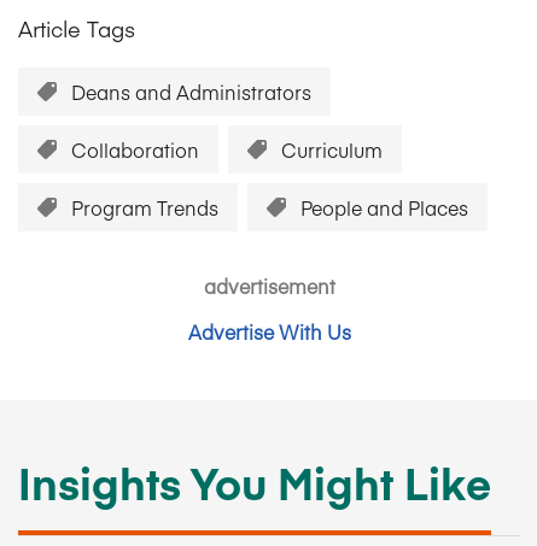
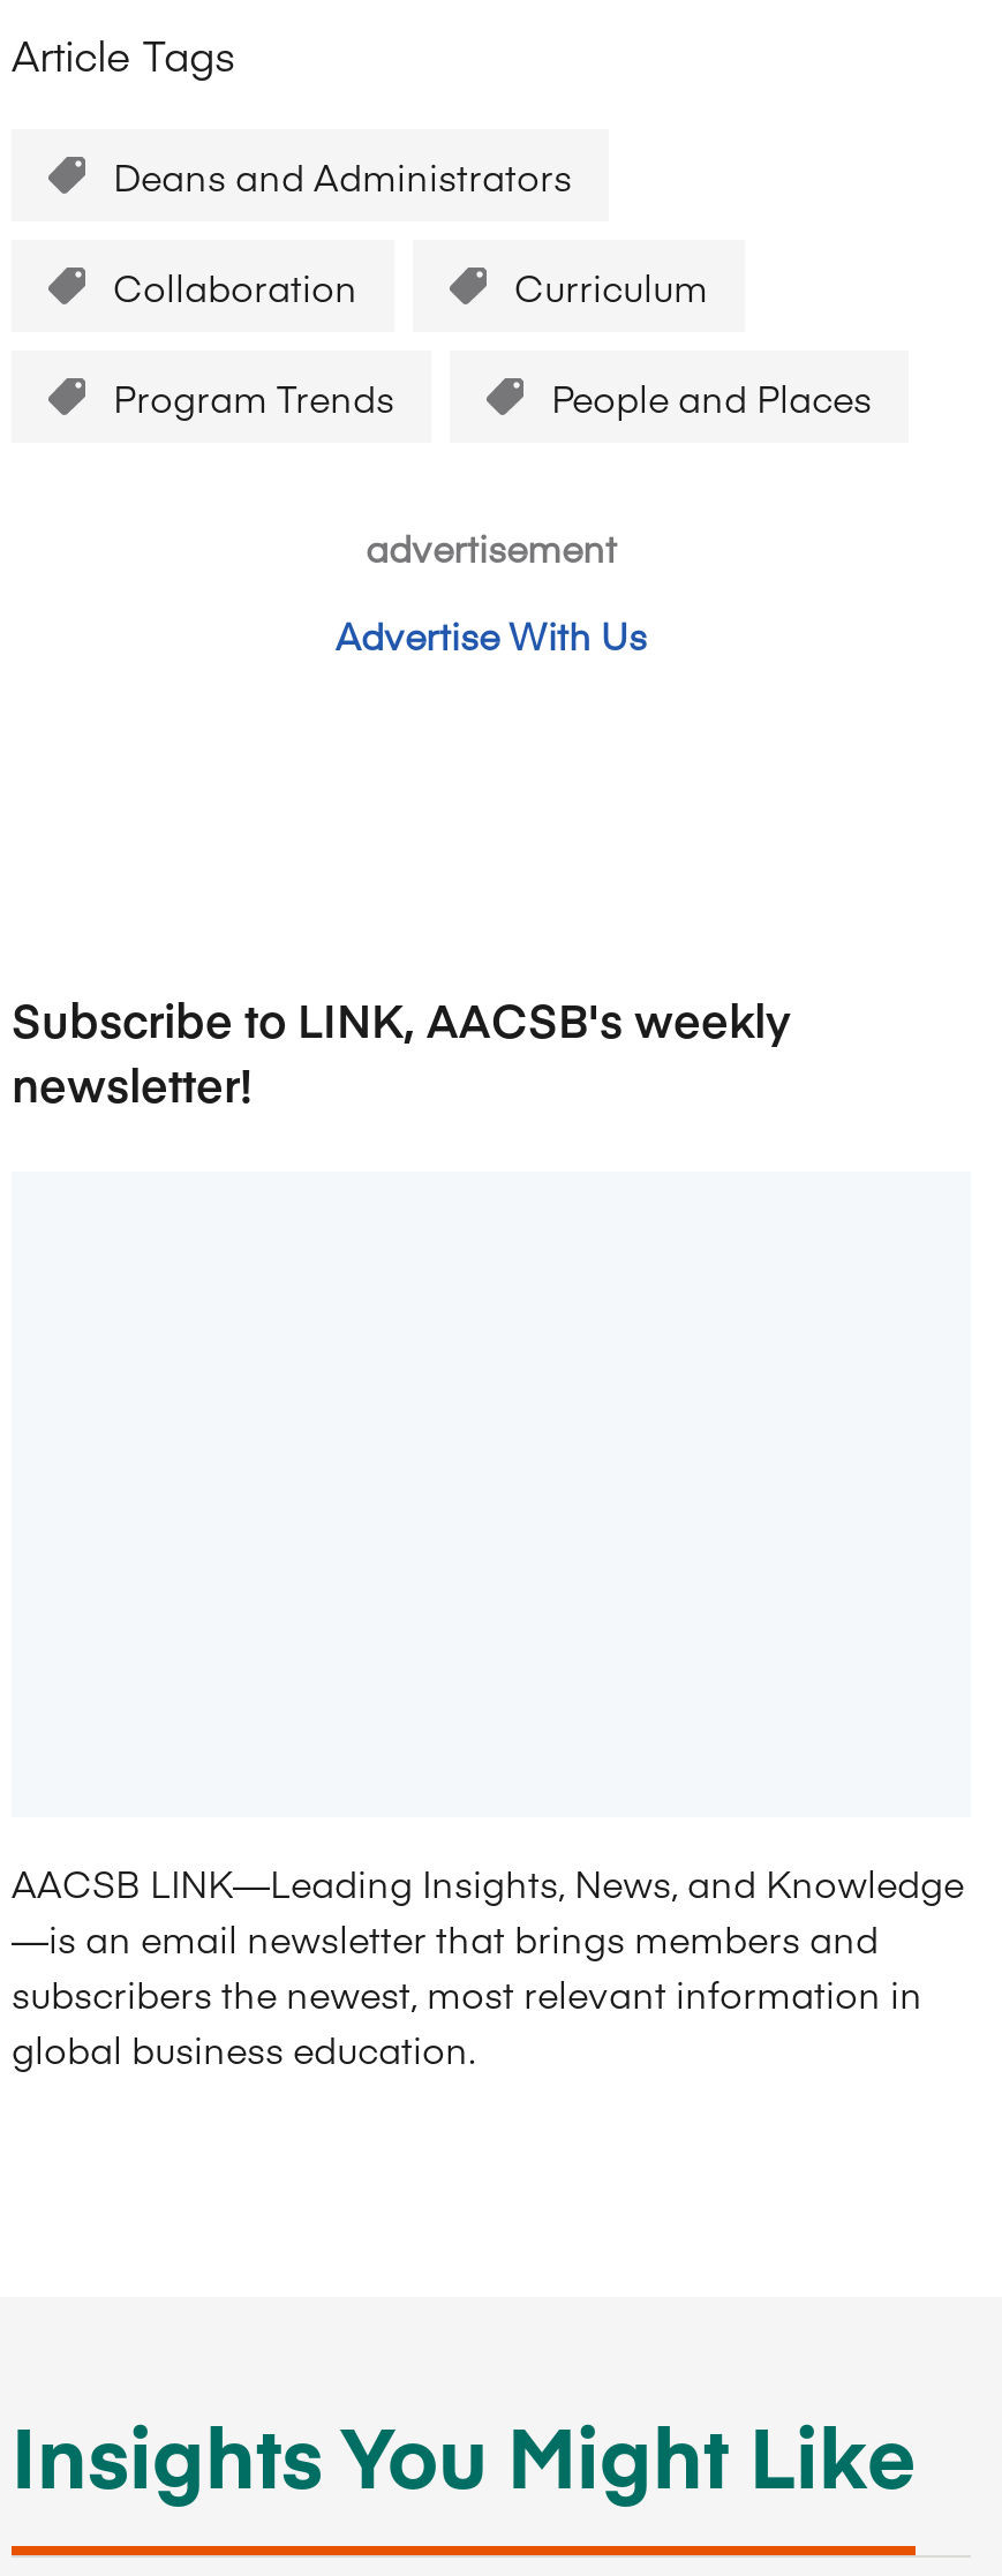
+ Subscribe to LINK, AACSB's weekly
+ newsletter!

+ AACSB LINK—Leading Insights, News, and Knowledge
+ —is an email newsletter that brings members and
+ subscribers the newest, most relevant information in
+ global business education.
